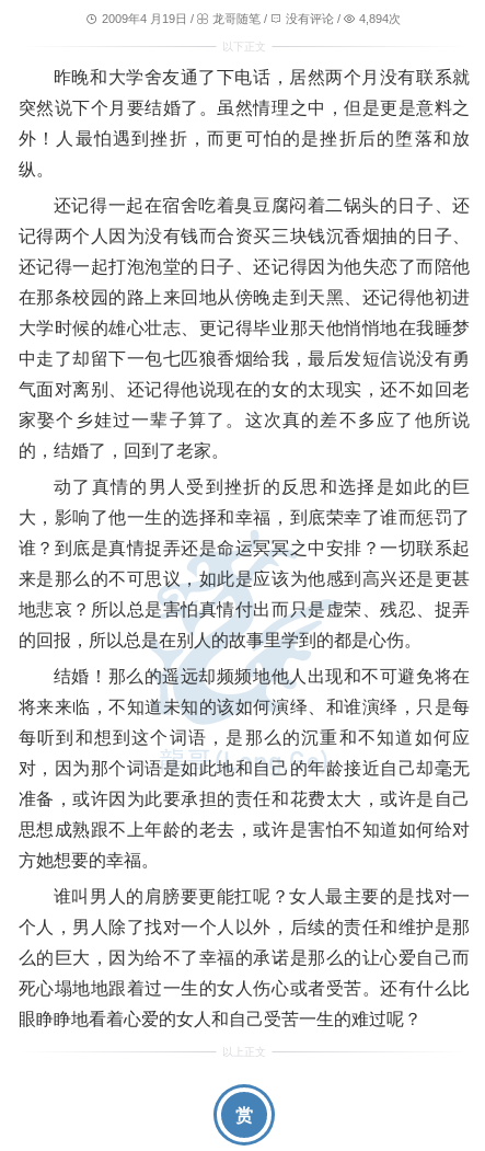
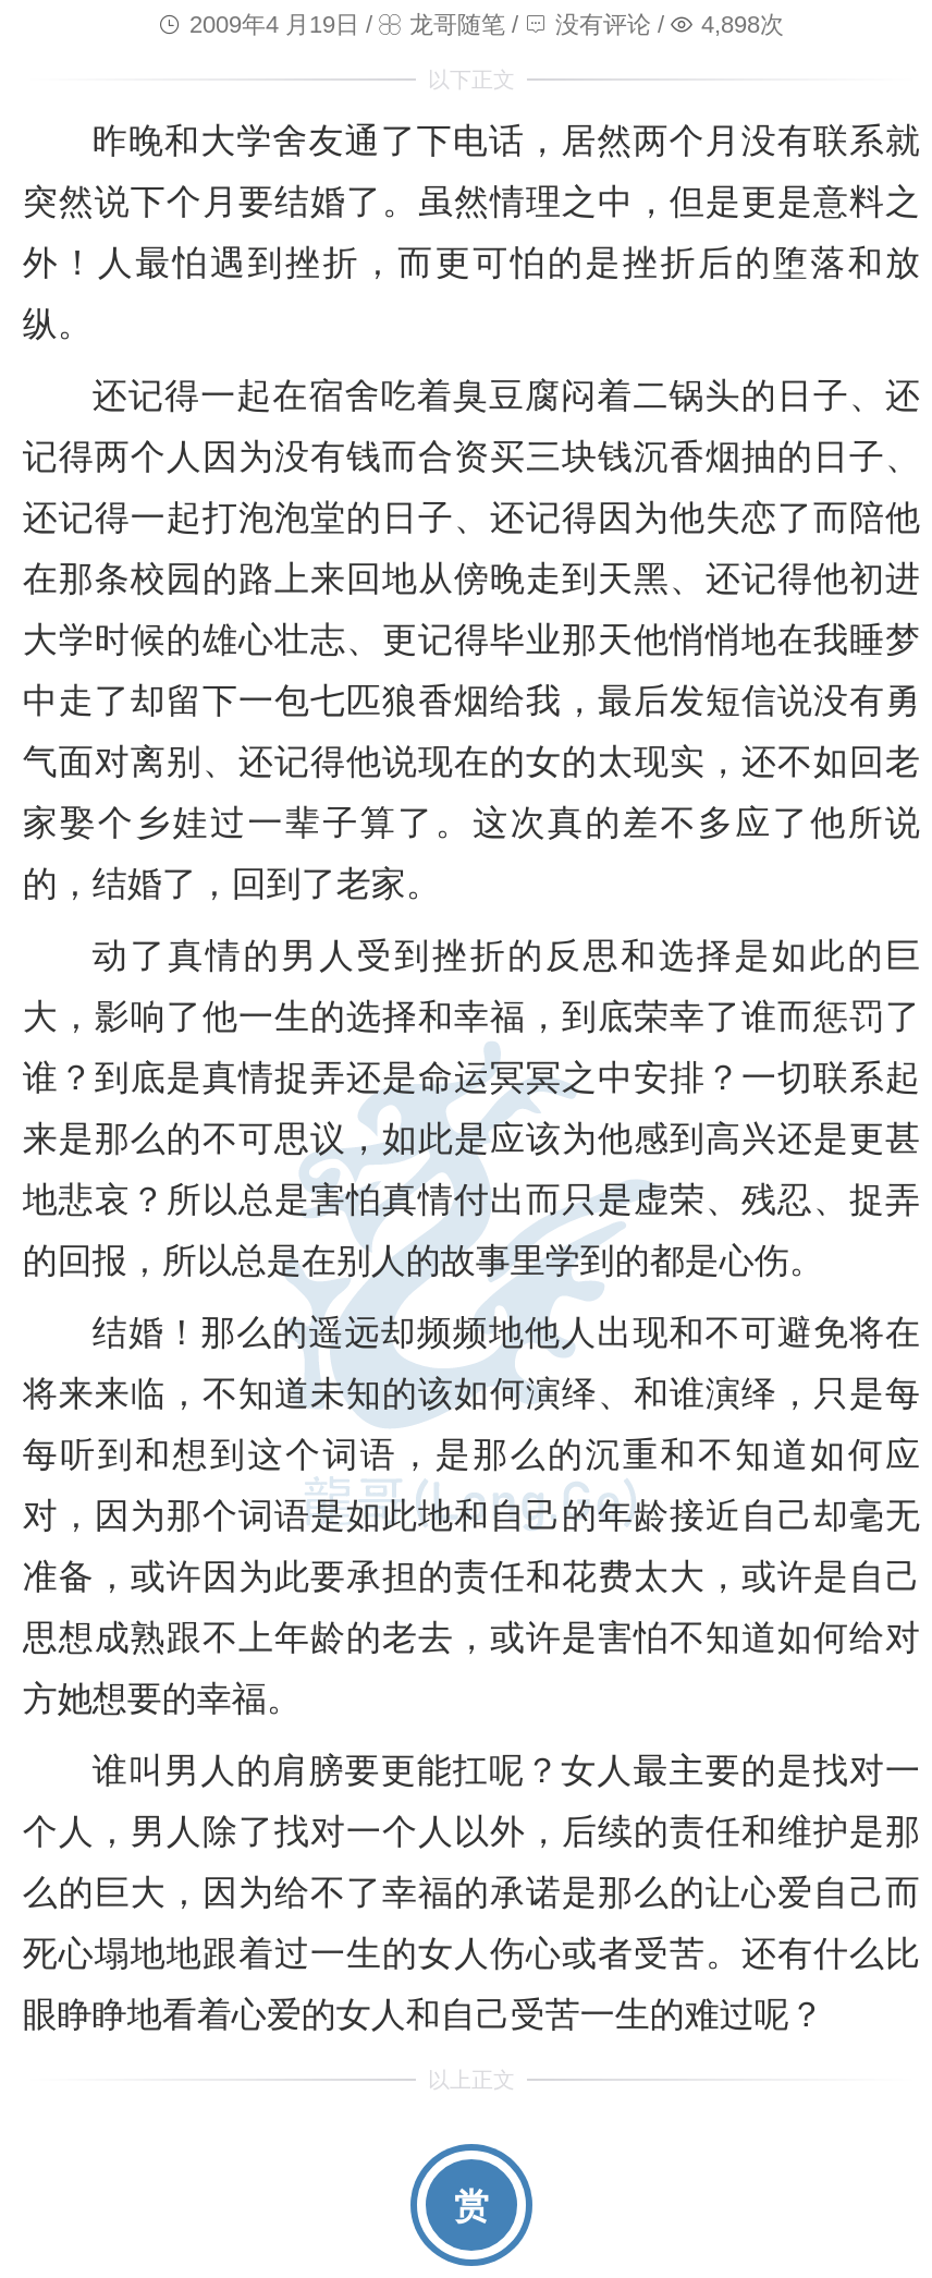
- 2009年4 月19日 / 龙哥随笔/ 没有评论/ 4,894次
+ 2009年4 月19日 / 龙哥随笔/ 没有评论/ 4,898次
